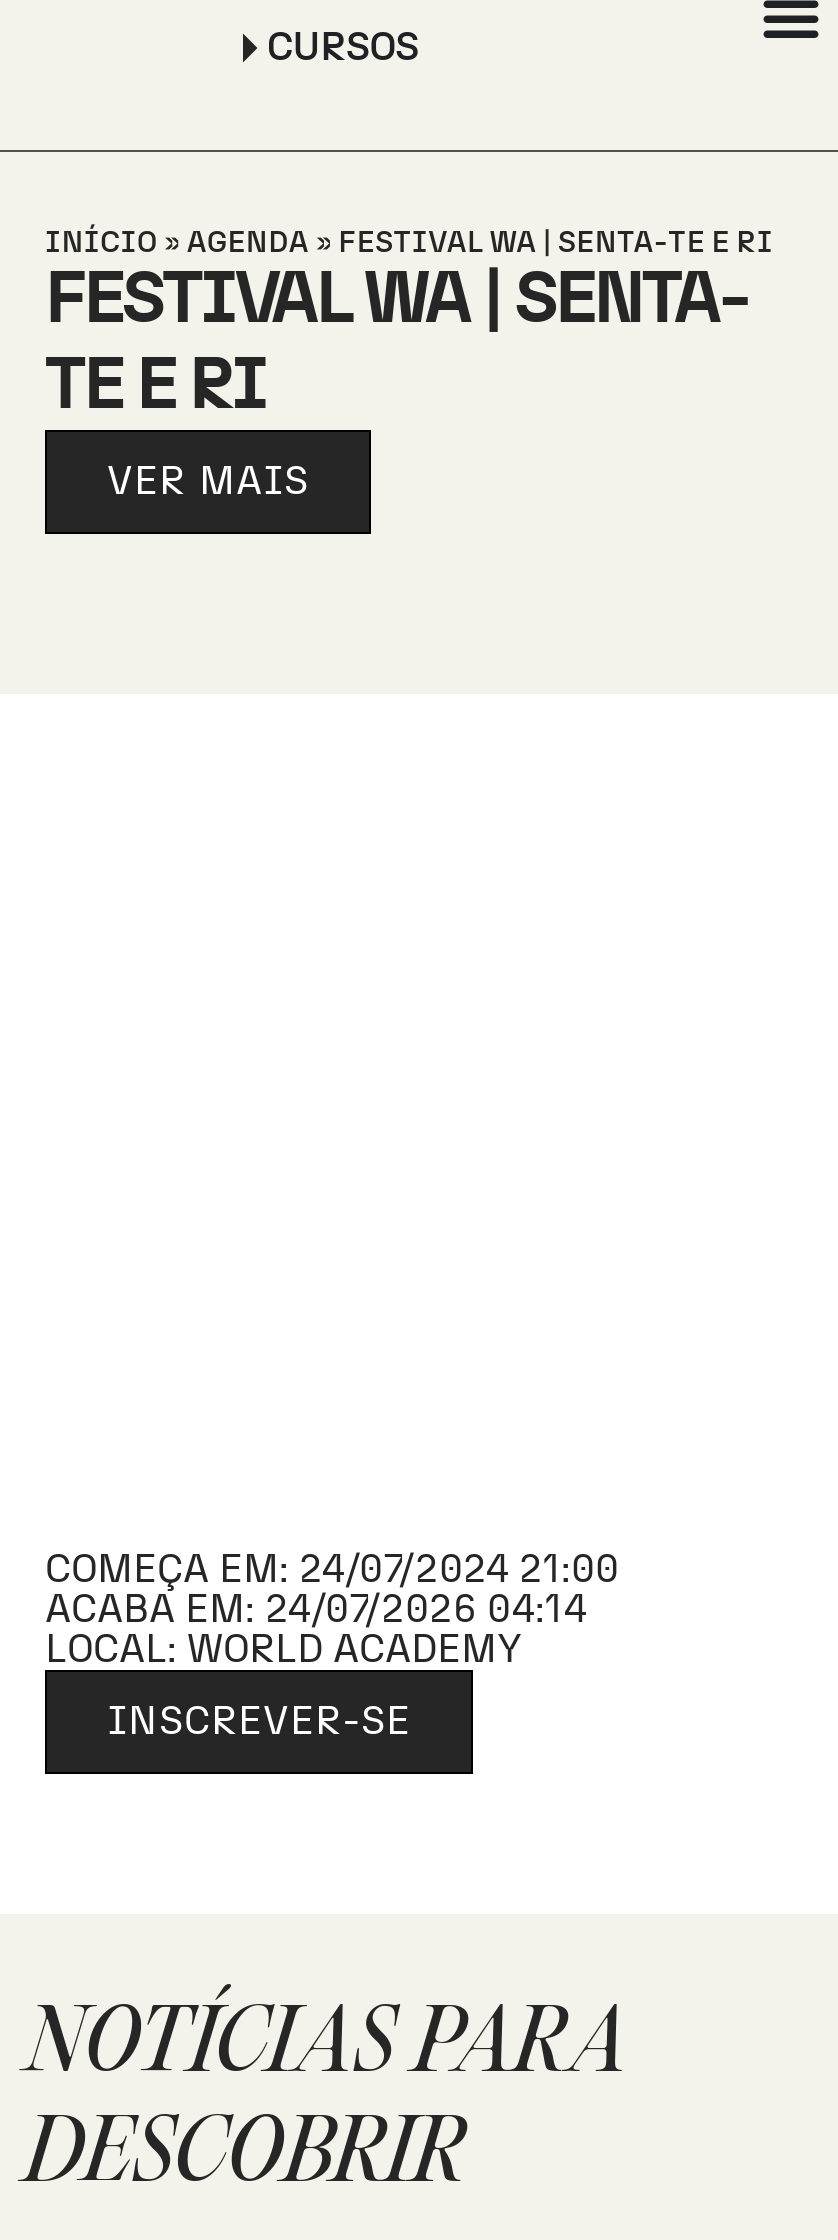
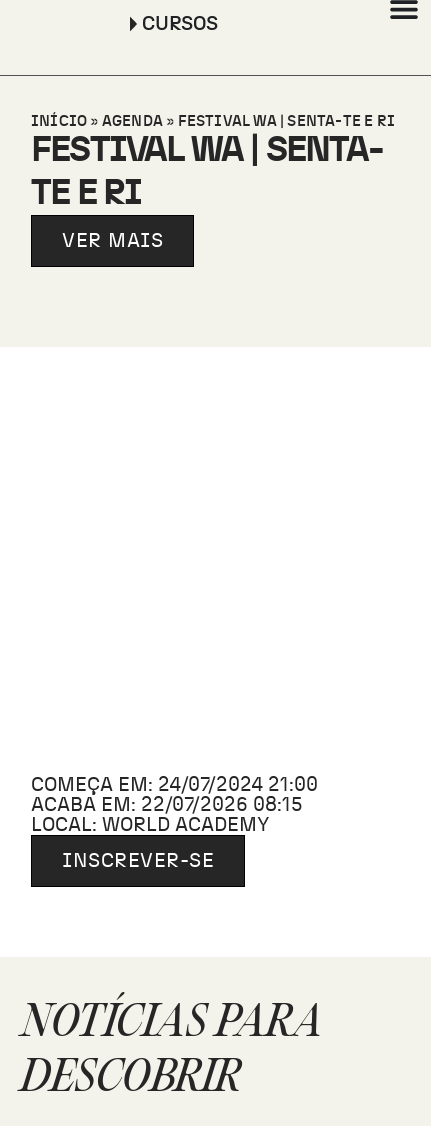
- ACABA EM: 24/07/2026 04:14
+ ACABA EM: 22/07/2026 08:15
